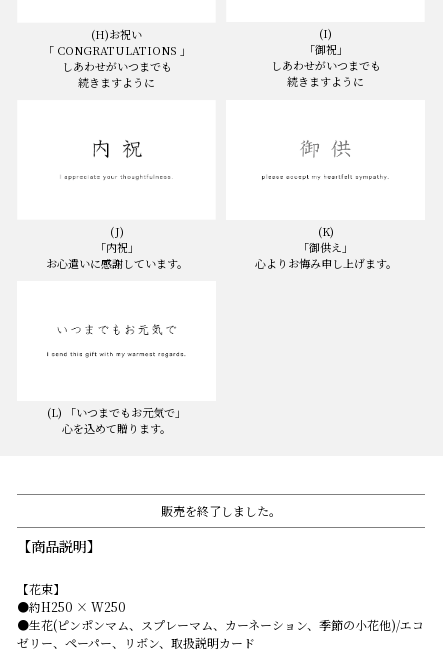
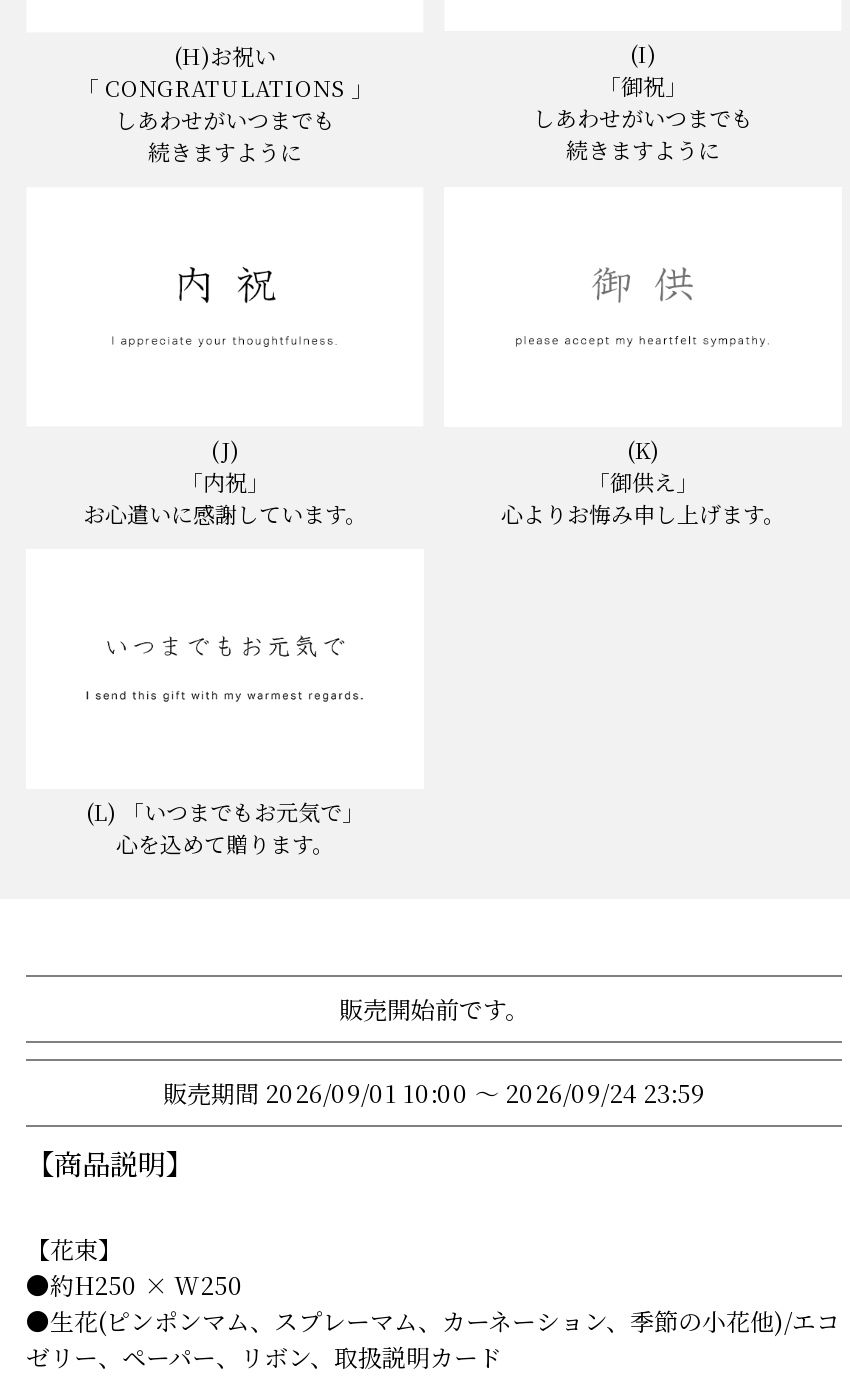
- 販売を終了しました。
+ 販売開始前です。
+ 販売期間 2026/09/01 10:00〜 2026/09/24 23:59
